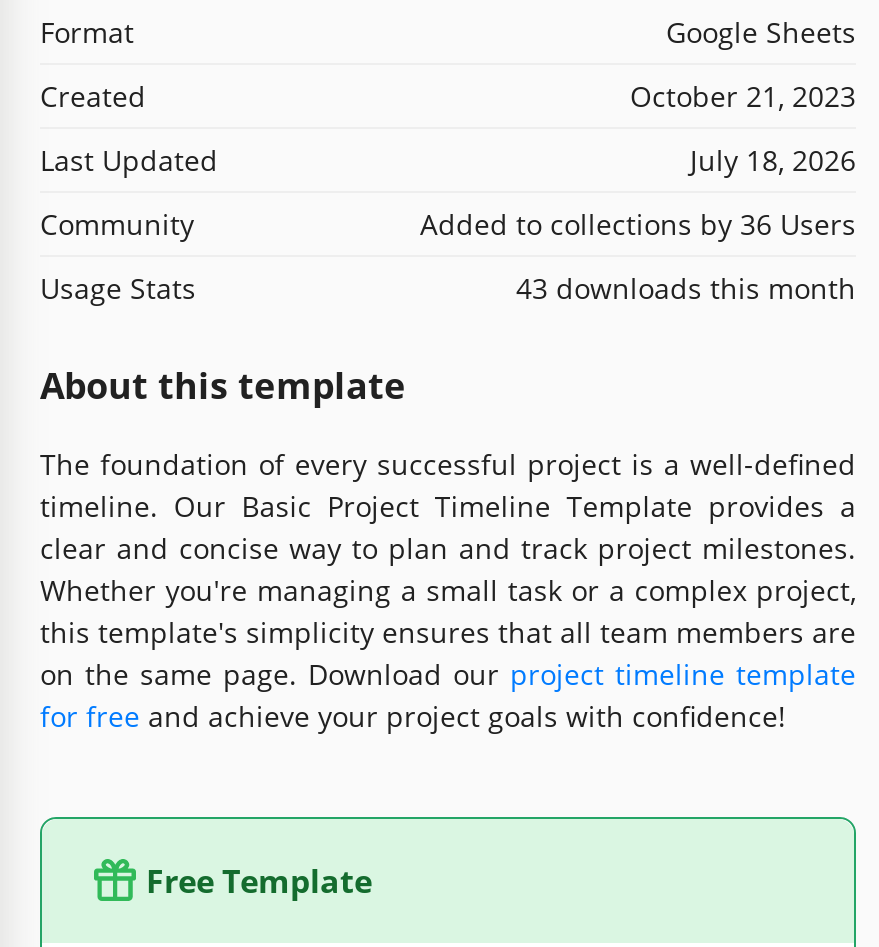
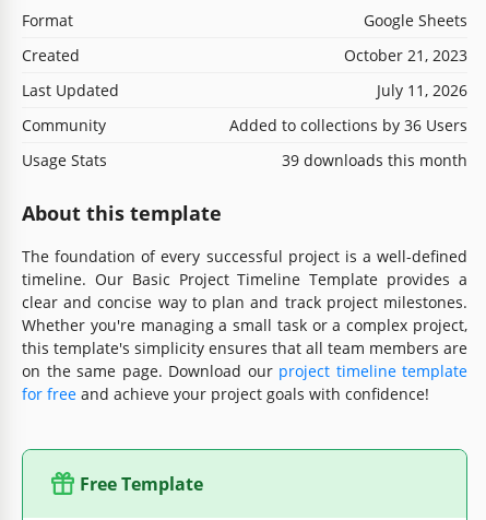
- July 18, 2026
+ July 11, 2026

- 43 downloads this month
+ 39 downloads this month
